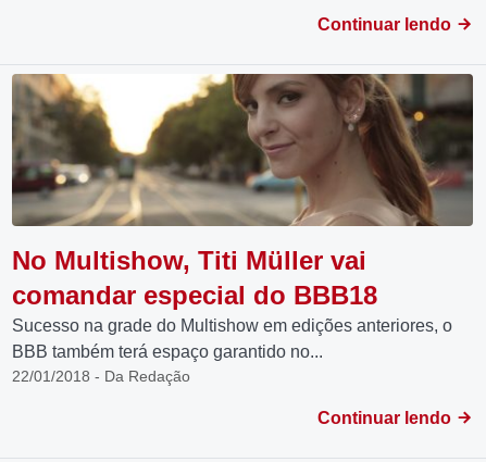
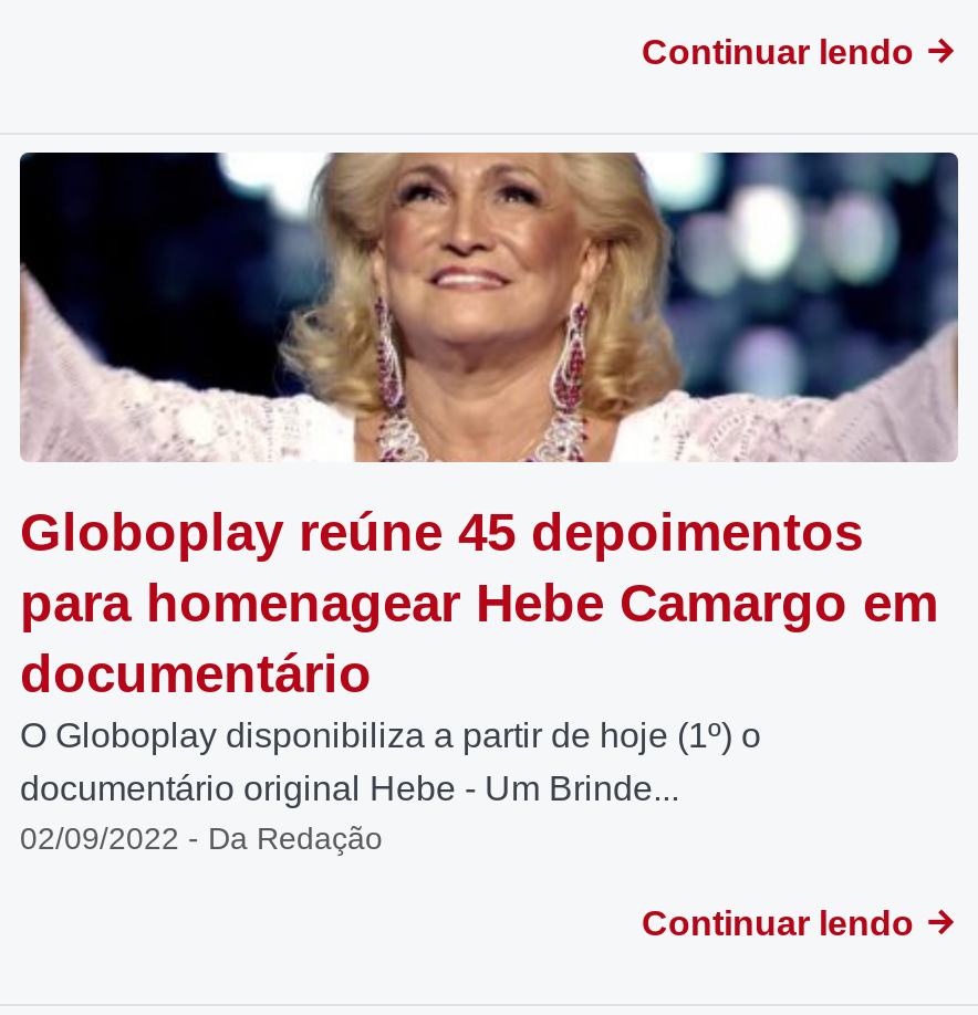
- [image]
- No Multishow, Titi Müller vai
- comandar especial do BBB18
- Sucesso na grade do Multishow em edições anteriores, o
- BBB também terá espaço garantido no...
- 22/01/2018 - Da Redação
+ [image]
+ Globoplay reúne 45 depoimentos
+ para homenagear Hebe Camargo em
+ documentário
+ O Globoplay disponibiliza a partir de hoje (1º) o
+ documentário original Hebe - Um Brinde...
+ 02/09/2022 - Da Redação
